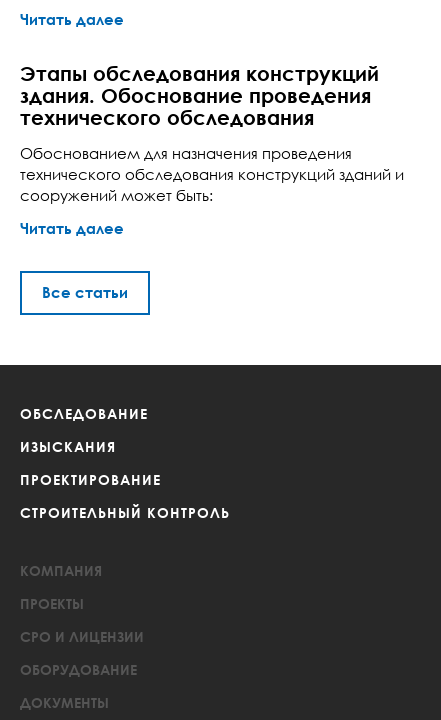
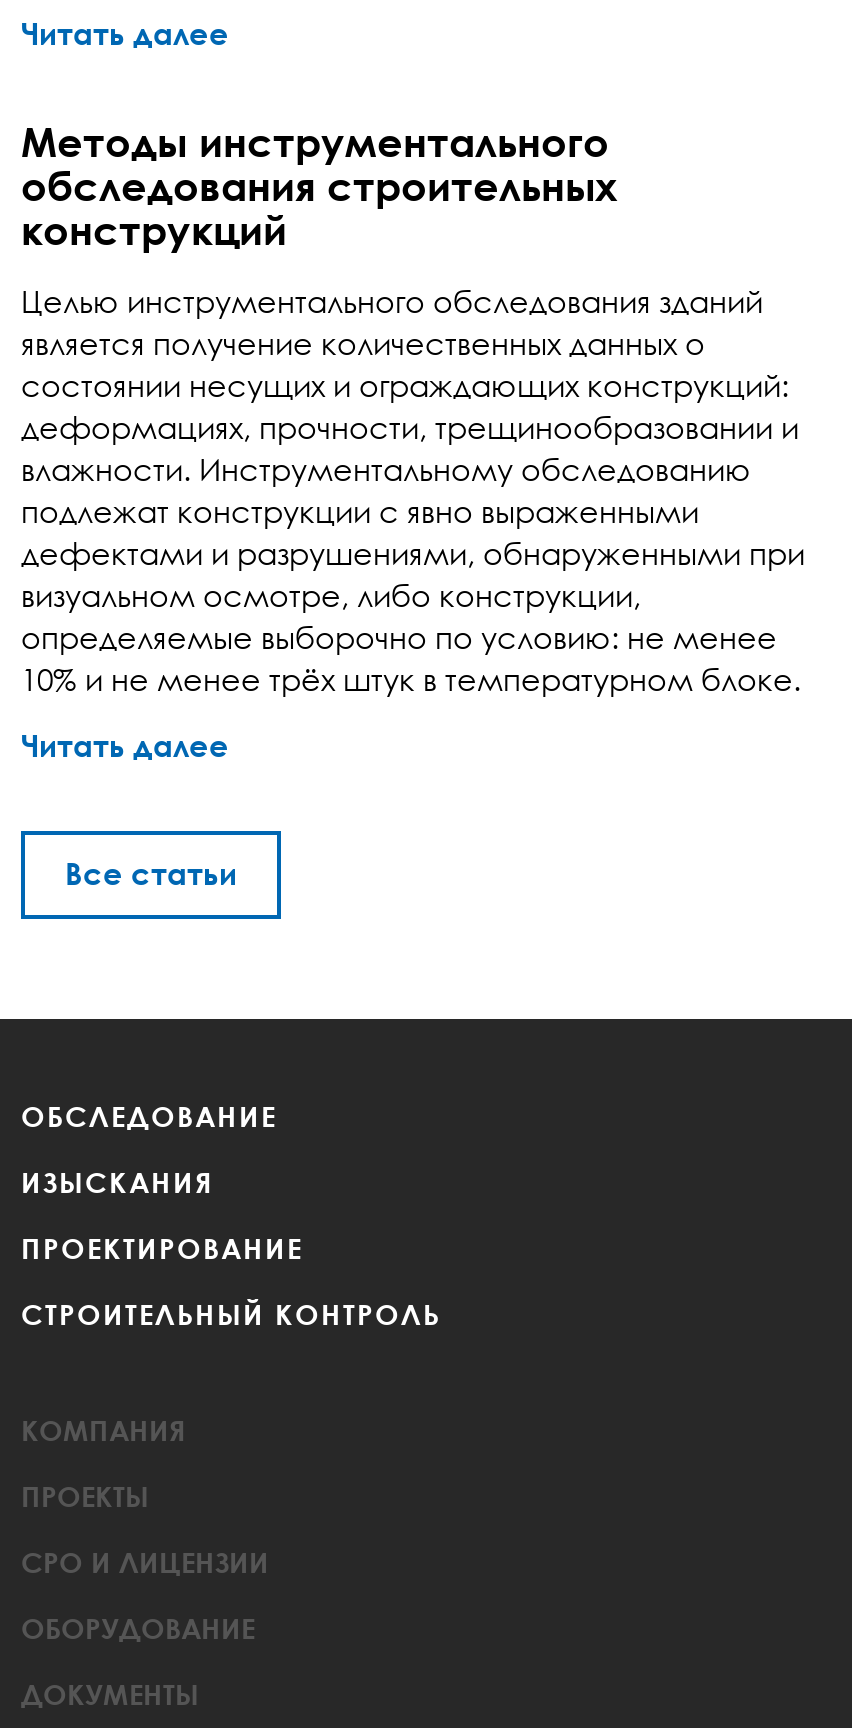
- Этапы обследования конструкций
- здания. Обоснование проведения
- технического обследования
+ Методы инструментального
+ обследования строительных
+ конструкций

- Обоснованием для назначения проведения
- технического обследования конструкций зданий и
- сооружений может быть:
+ Целью инструментального обследования зданий
+ является получение количественных данных о
+ состоянии несущих и ограждающих конструкций:
+ деформациях, прочности, трещинообразовании и
+ влажности. Инструментальному обследованию
+ подлежат конструкции с явно выраженными
+ дефектами и разрушениями, обнаруженными при
+ визуальном осмотре, либо конструкции,
+ определяемые выборочно по условию: не менее
+ 10% и не менее трёх штук в температурном блоке.
